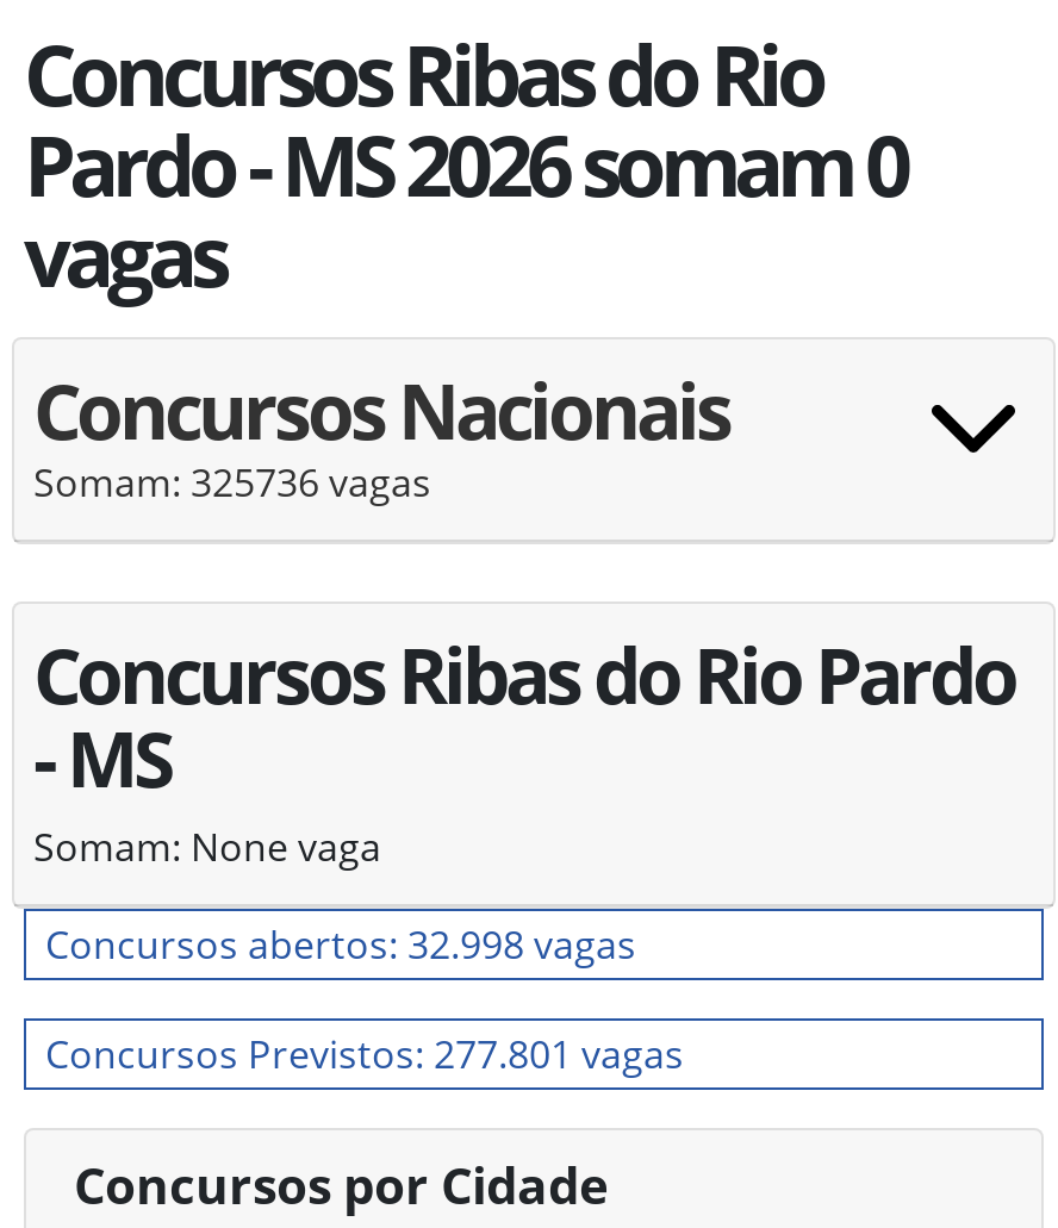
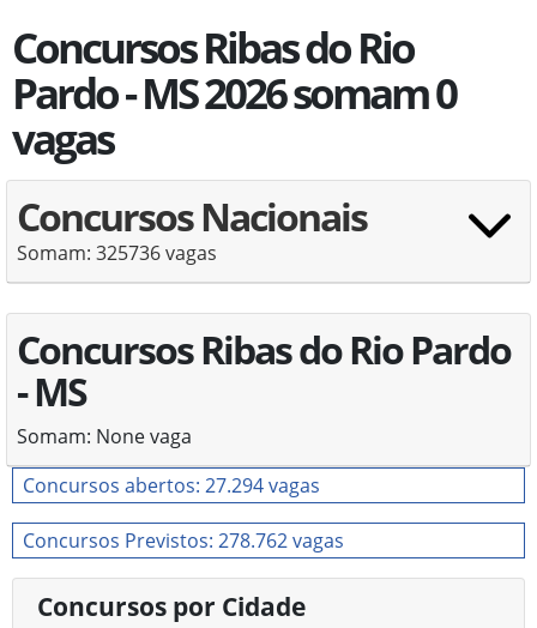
- Concursos abertos: 32.998 vagas
+ Concursos abertos: 27.294 vagas

- Concursos Previstos: 277.801 vagas
+ Concursos Previstos: 278.762 vagas
